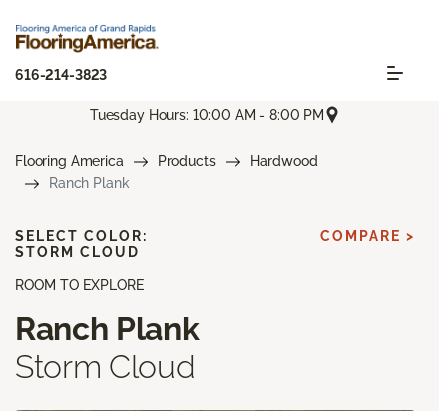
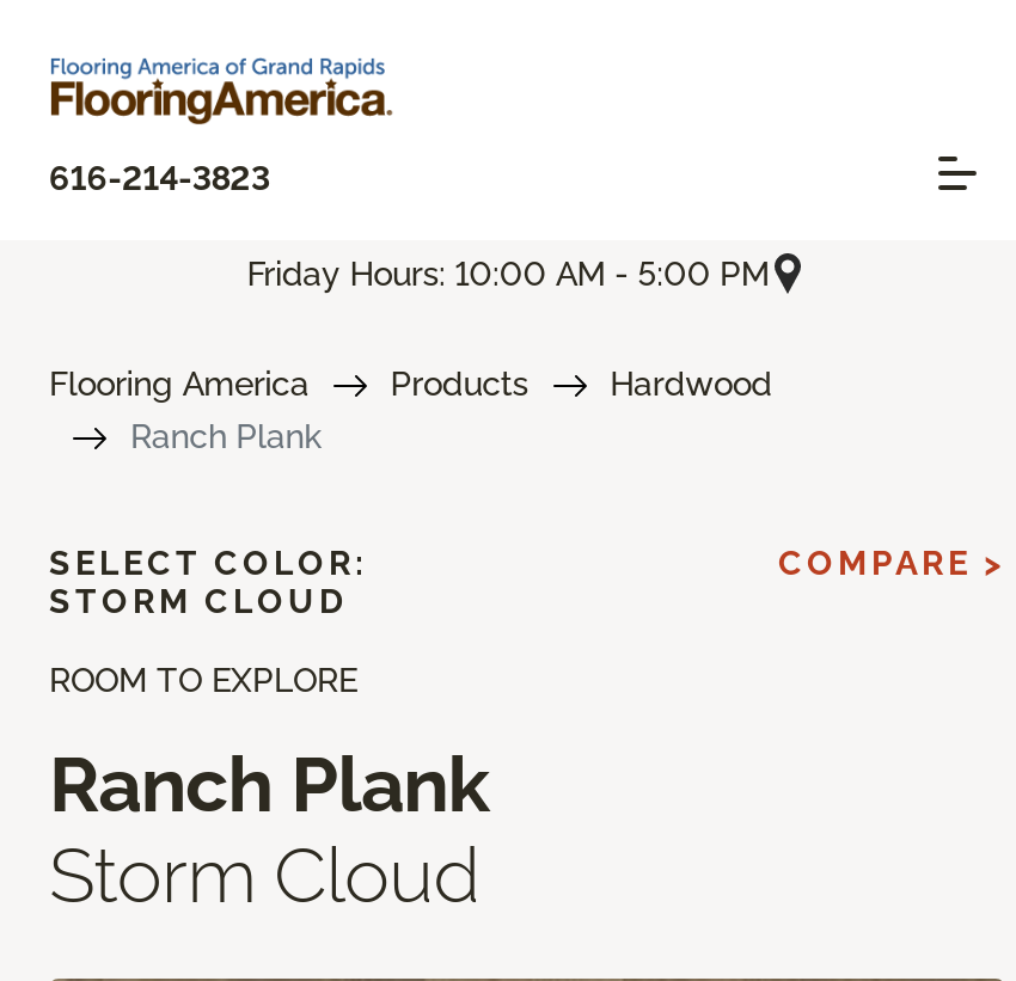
- Tuesday Hours: 10:00 AM - 8:00 PM
+ Friday Hours: 10:00 AM - 5:00 PM
